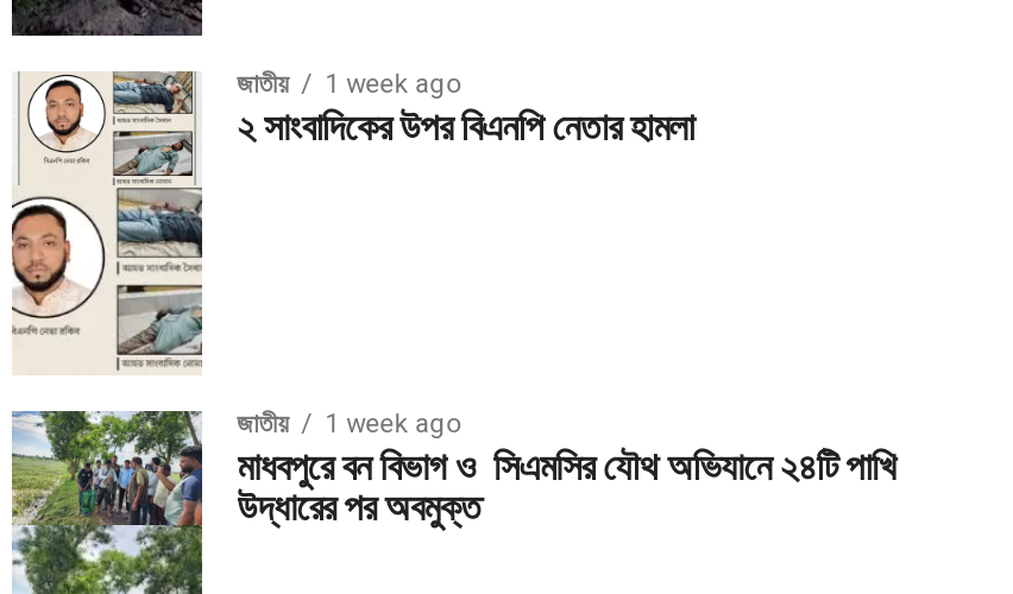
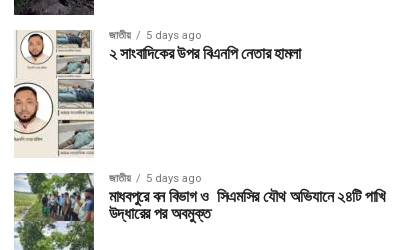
- জাতীয় 1 week ago
+ জাতীয় 5 days ago

- জাতীয় 1 week ago
+ জাতীয় 5 days ago
